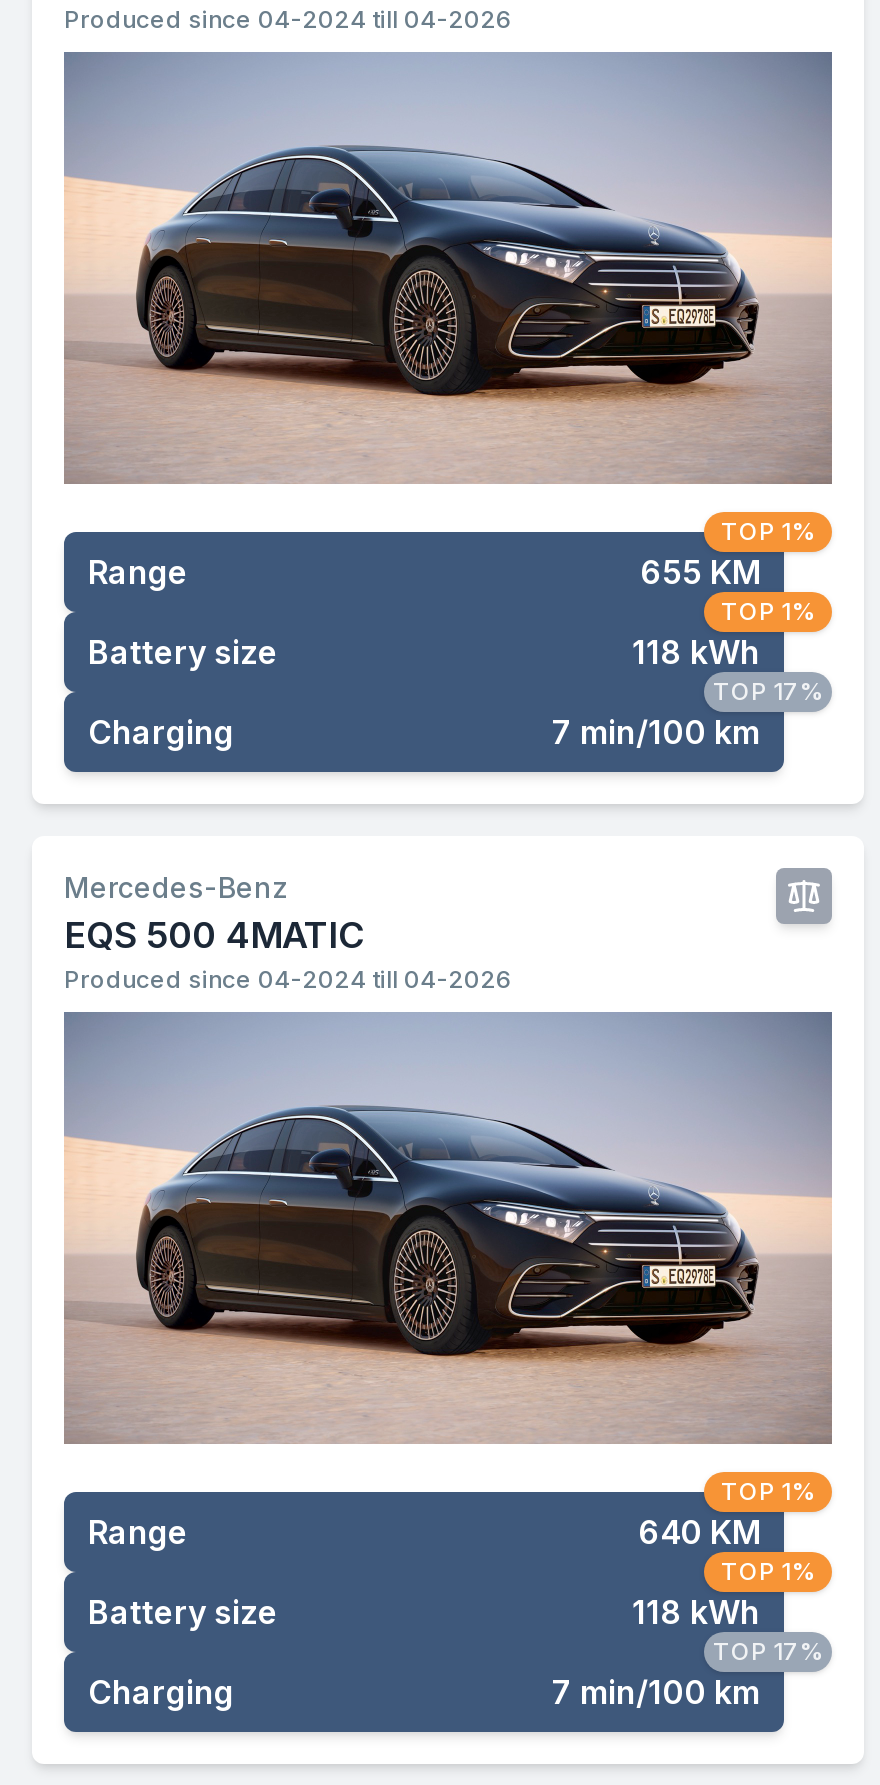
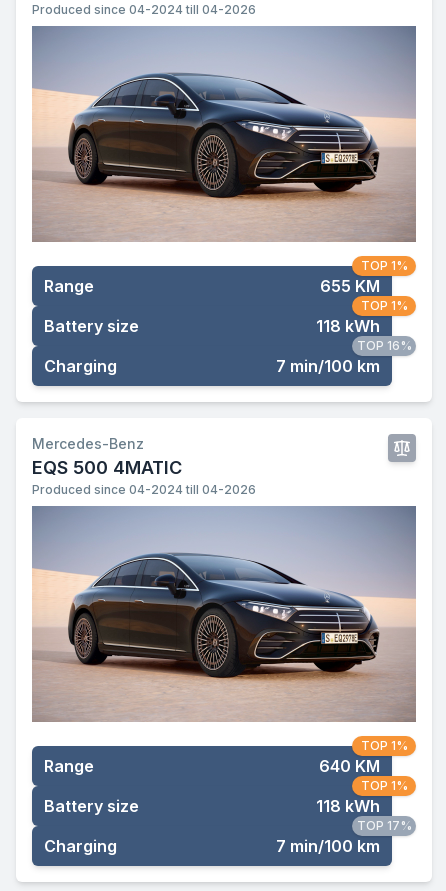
- TOP 17%
+ TOP 16%
